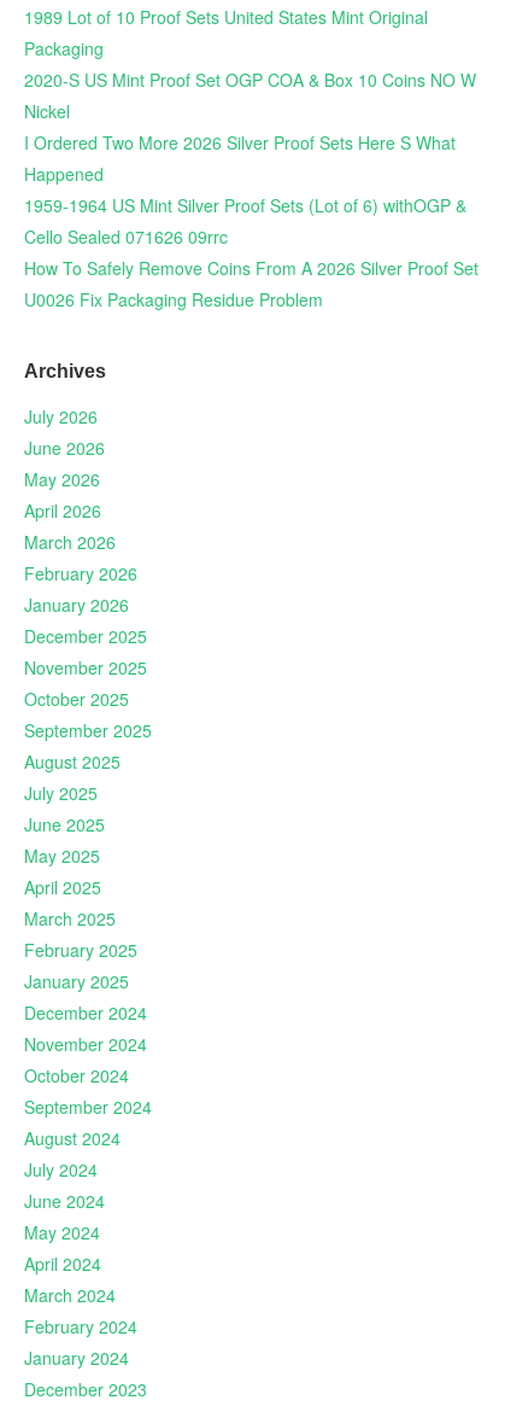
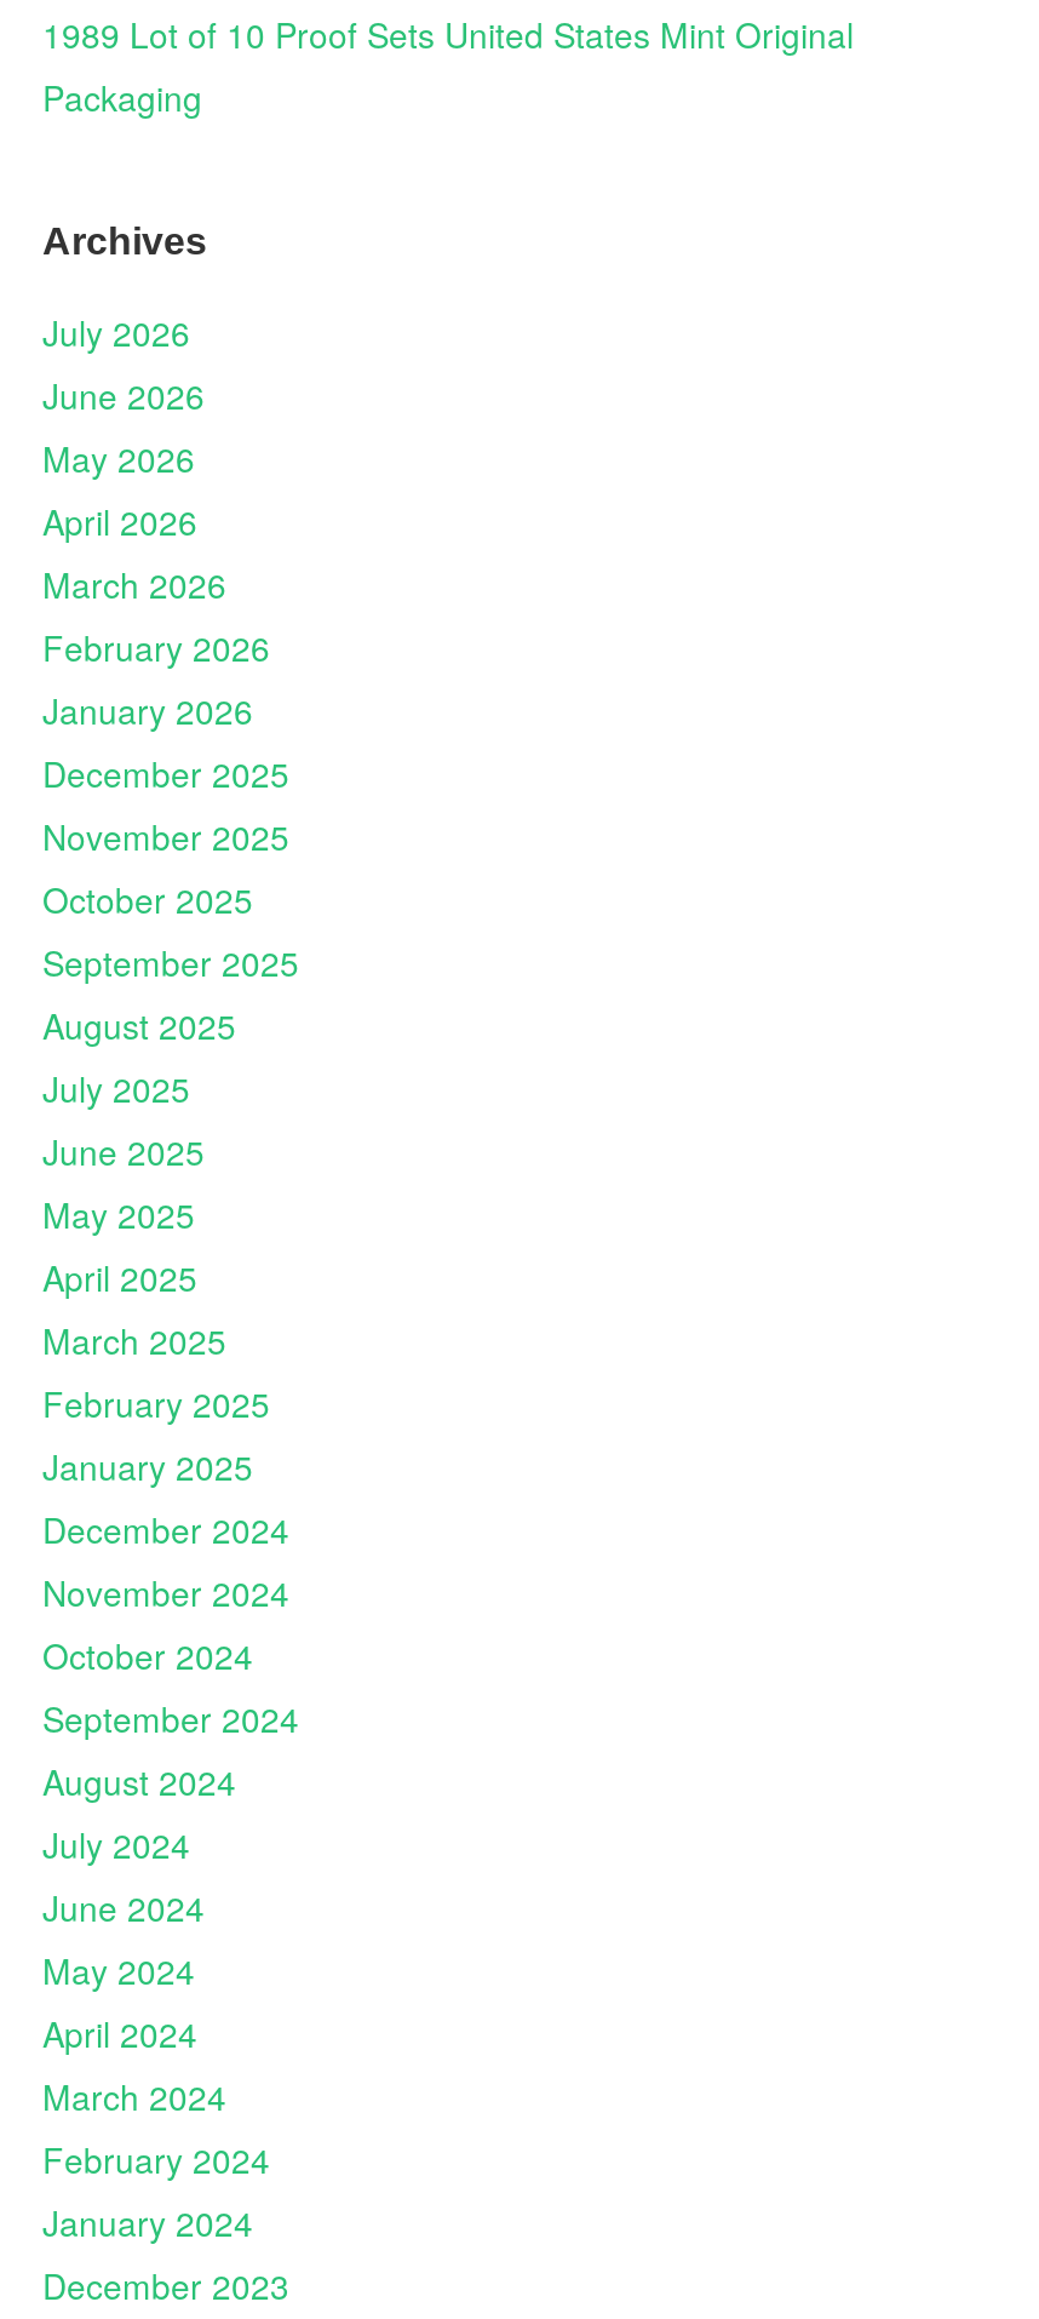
- 2020-S US Mint Proof Set OGP COA & Box 10 Coins NO W
- Nickel
- I Ordered Two More 2026 Silver Proof Sets Here S What
- Happened
- 1959-1964 US Mint Silver Proof Sets (Lot of 6) withOGP &
- Cello Sealed 071626 09rrc
- How To Safely Remove Coins From A 2026 Silver Proof Set
- U0026 Fix Packaging Residue Problem
